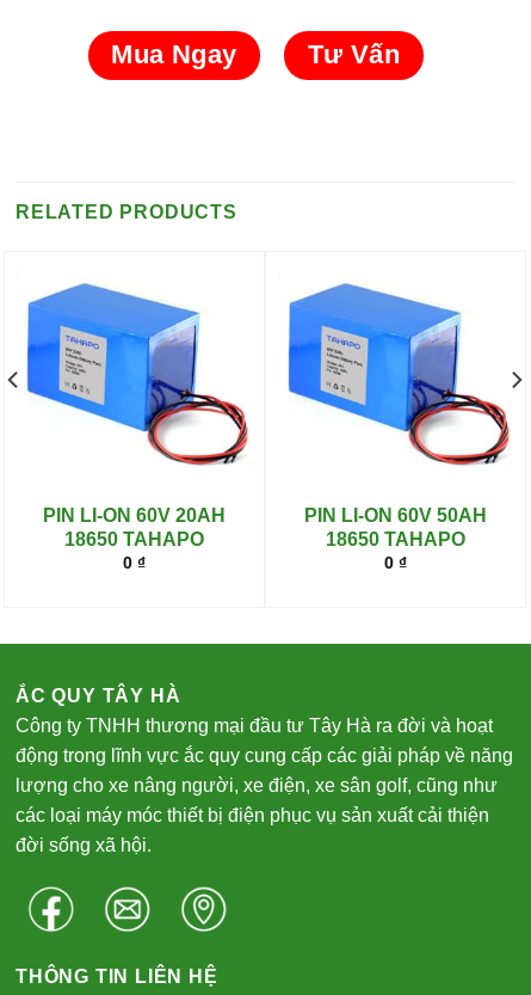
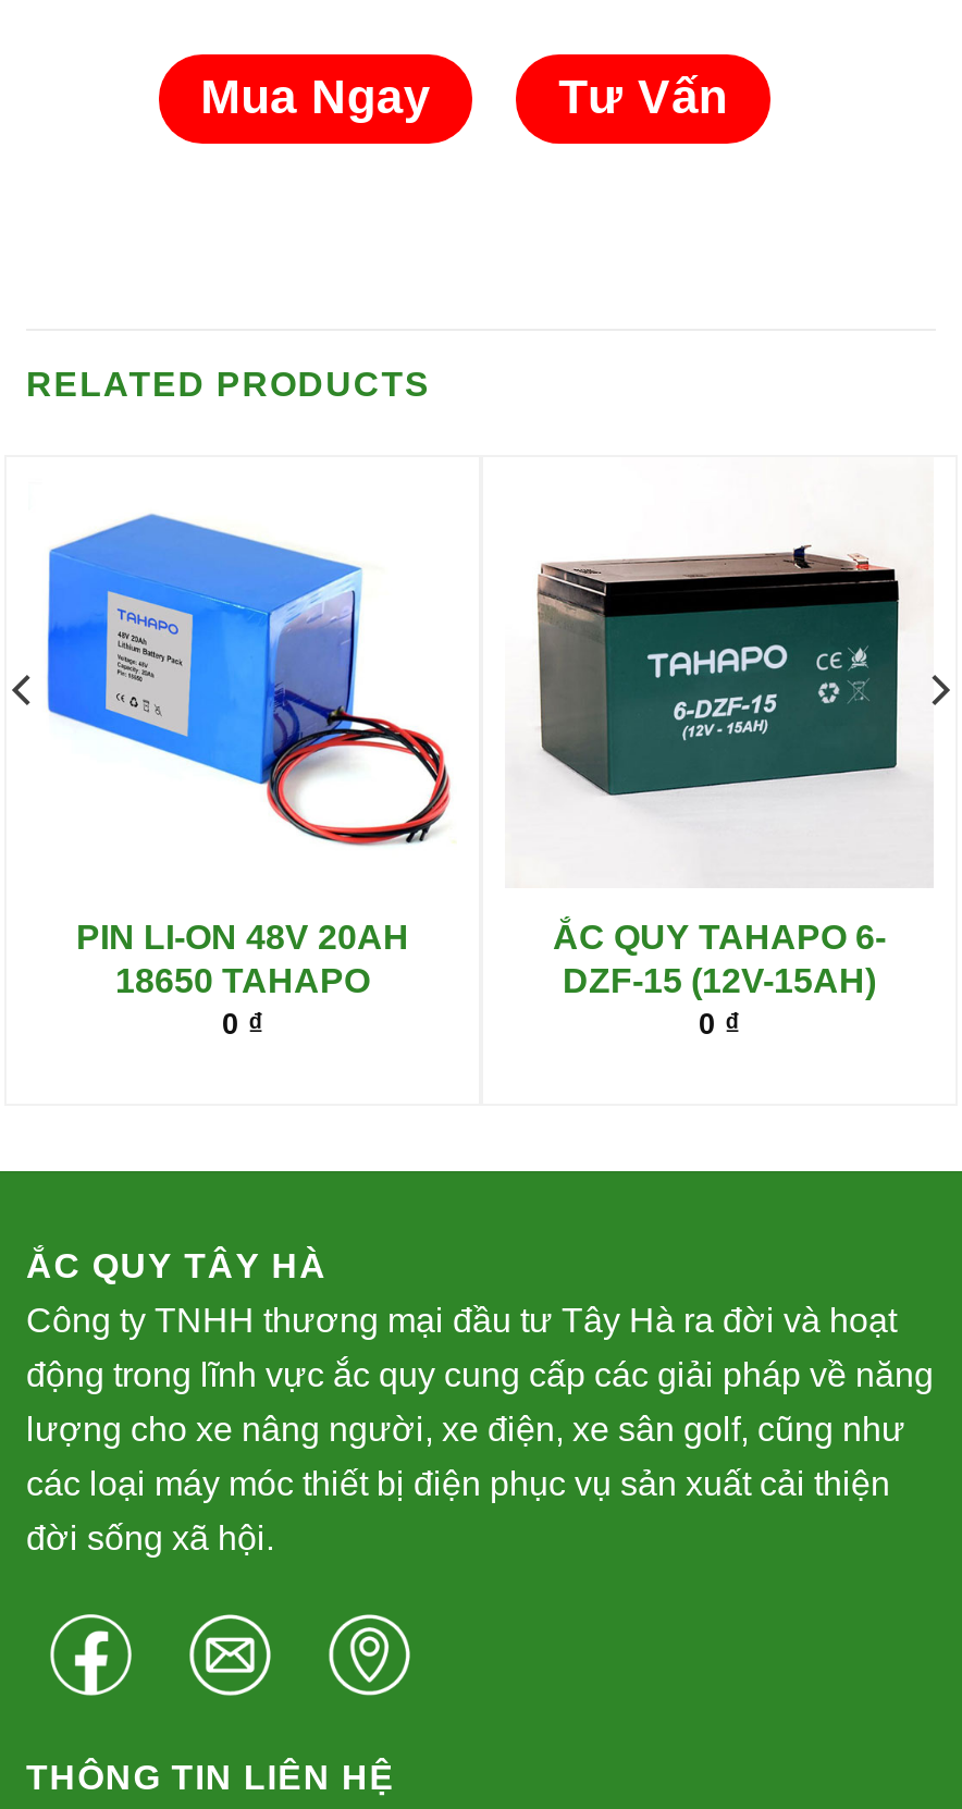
- [image]
- PIN LI-ON 60V 50AH
- 18650 TAHAPO
+ [image]
+ ẮC QUY TAHAPO 6-
+ DZF-15 (12V-15AH)

- PIN LI-ON 60V 20AH
+ PIN LI-ON 48V 20AH
